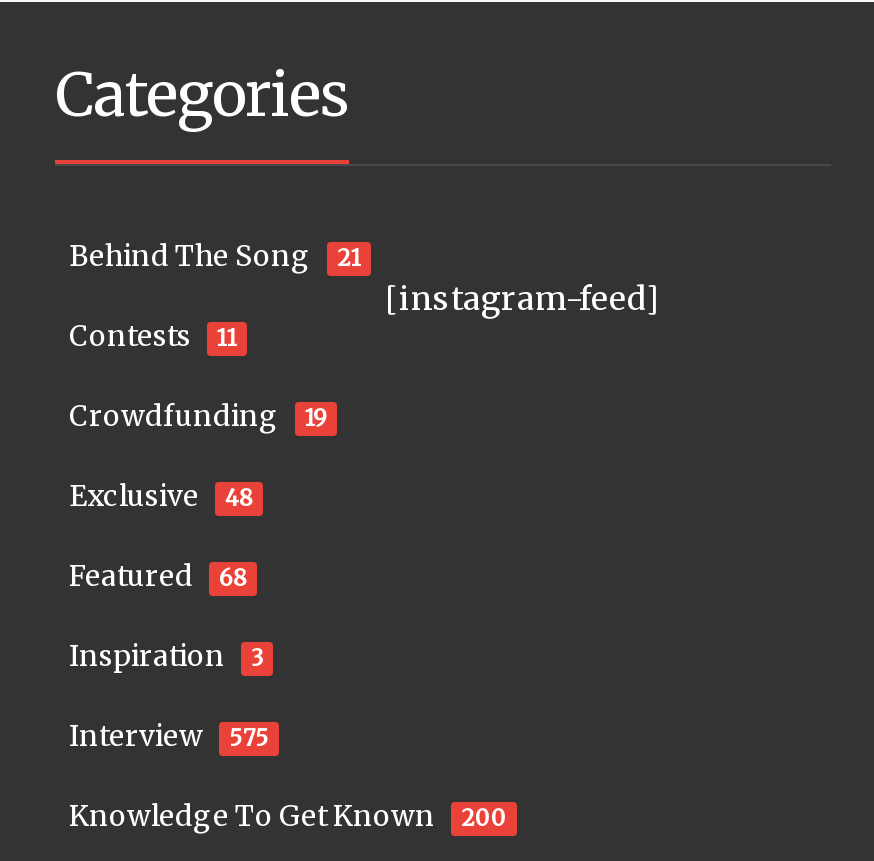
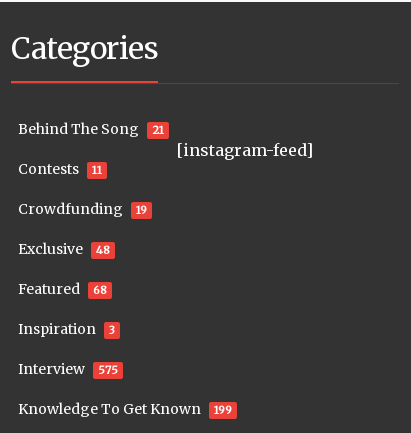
- Knowledge To Get Known 200
+ Knowledge To Get Known 199
